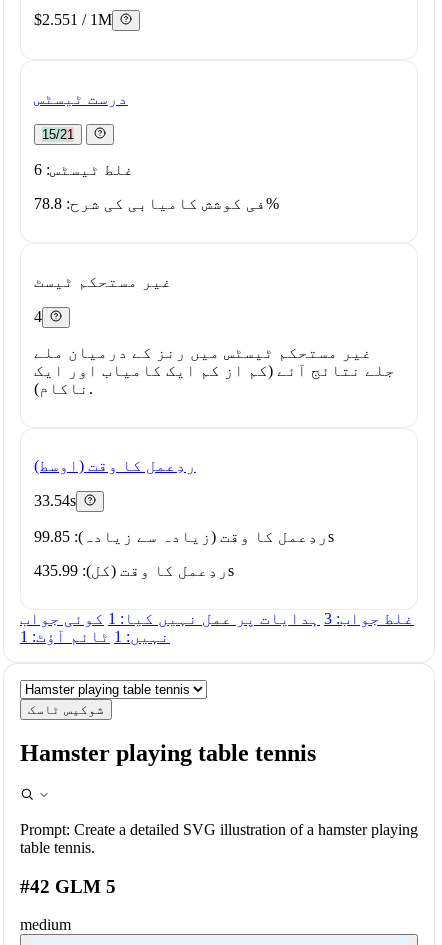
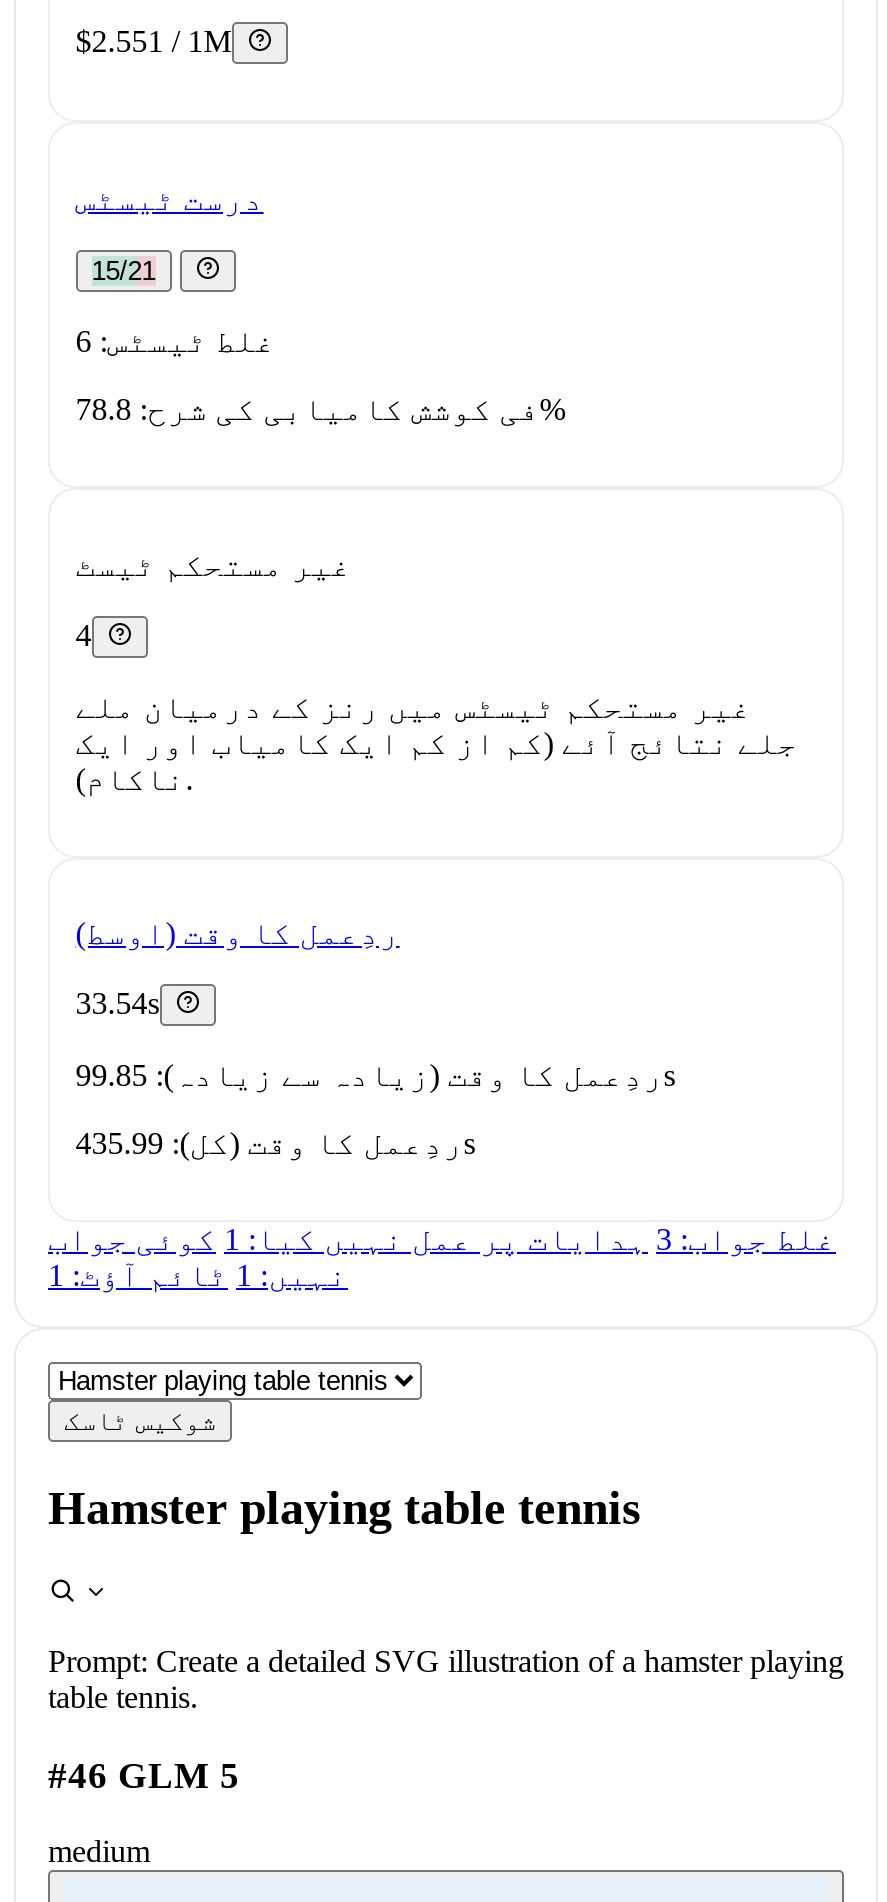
- #42 GLM 5
+ #46 GLM 5
